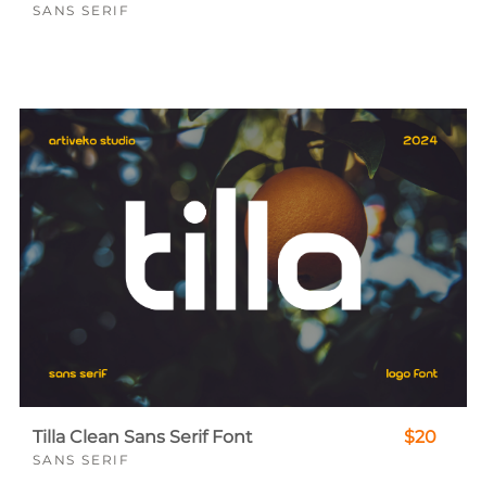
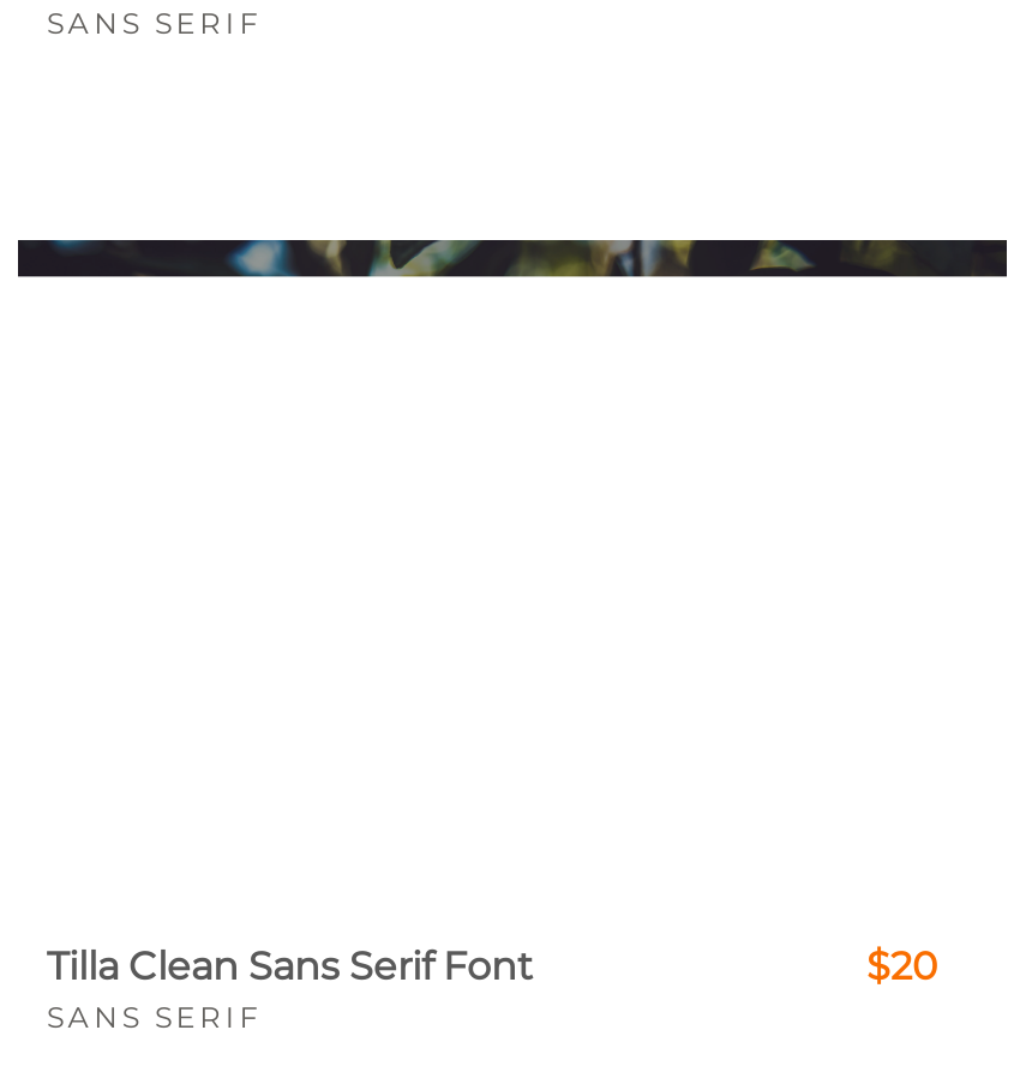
- [image]
